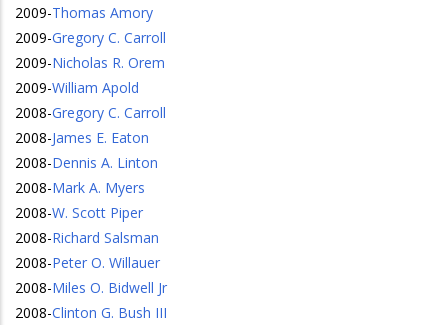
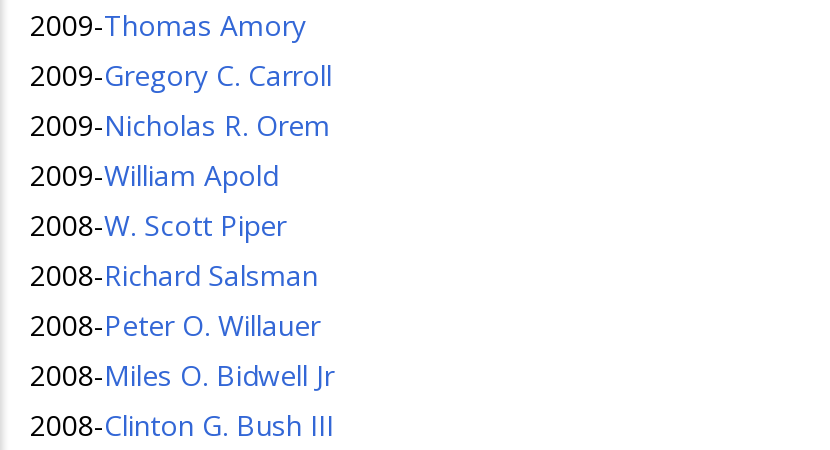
- 2008-Gregory C. Carroll
- 2008-James E. Eaton
- 2008-Dennis A. Linton
- 2008-Mark A. Myers
